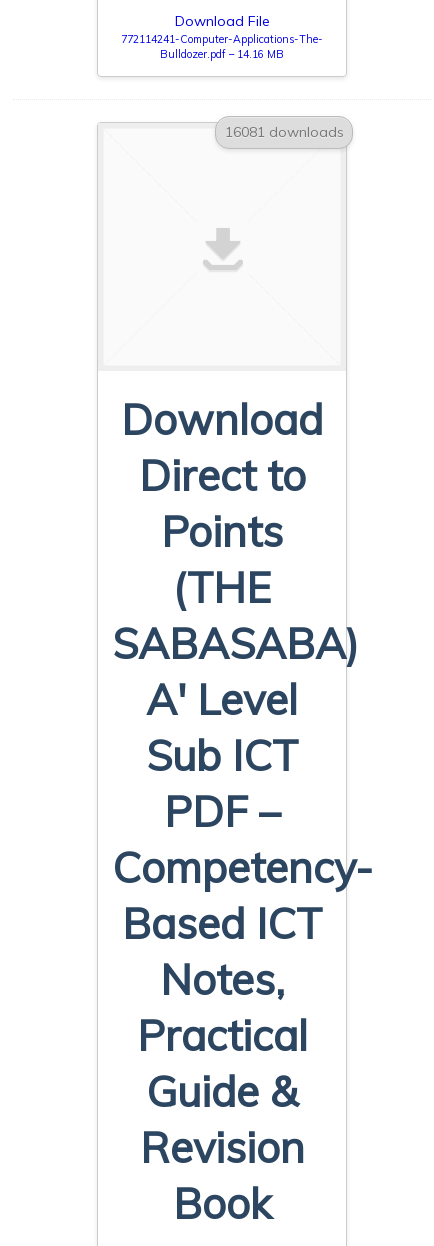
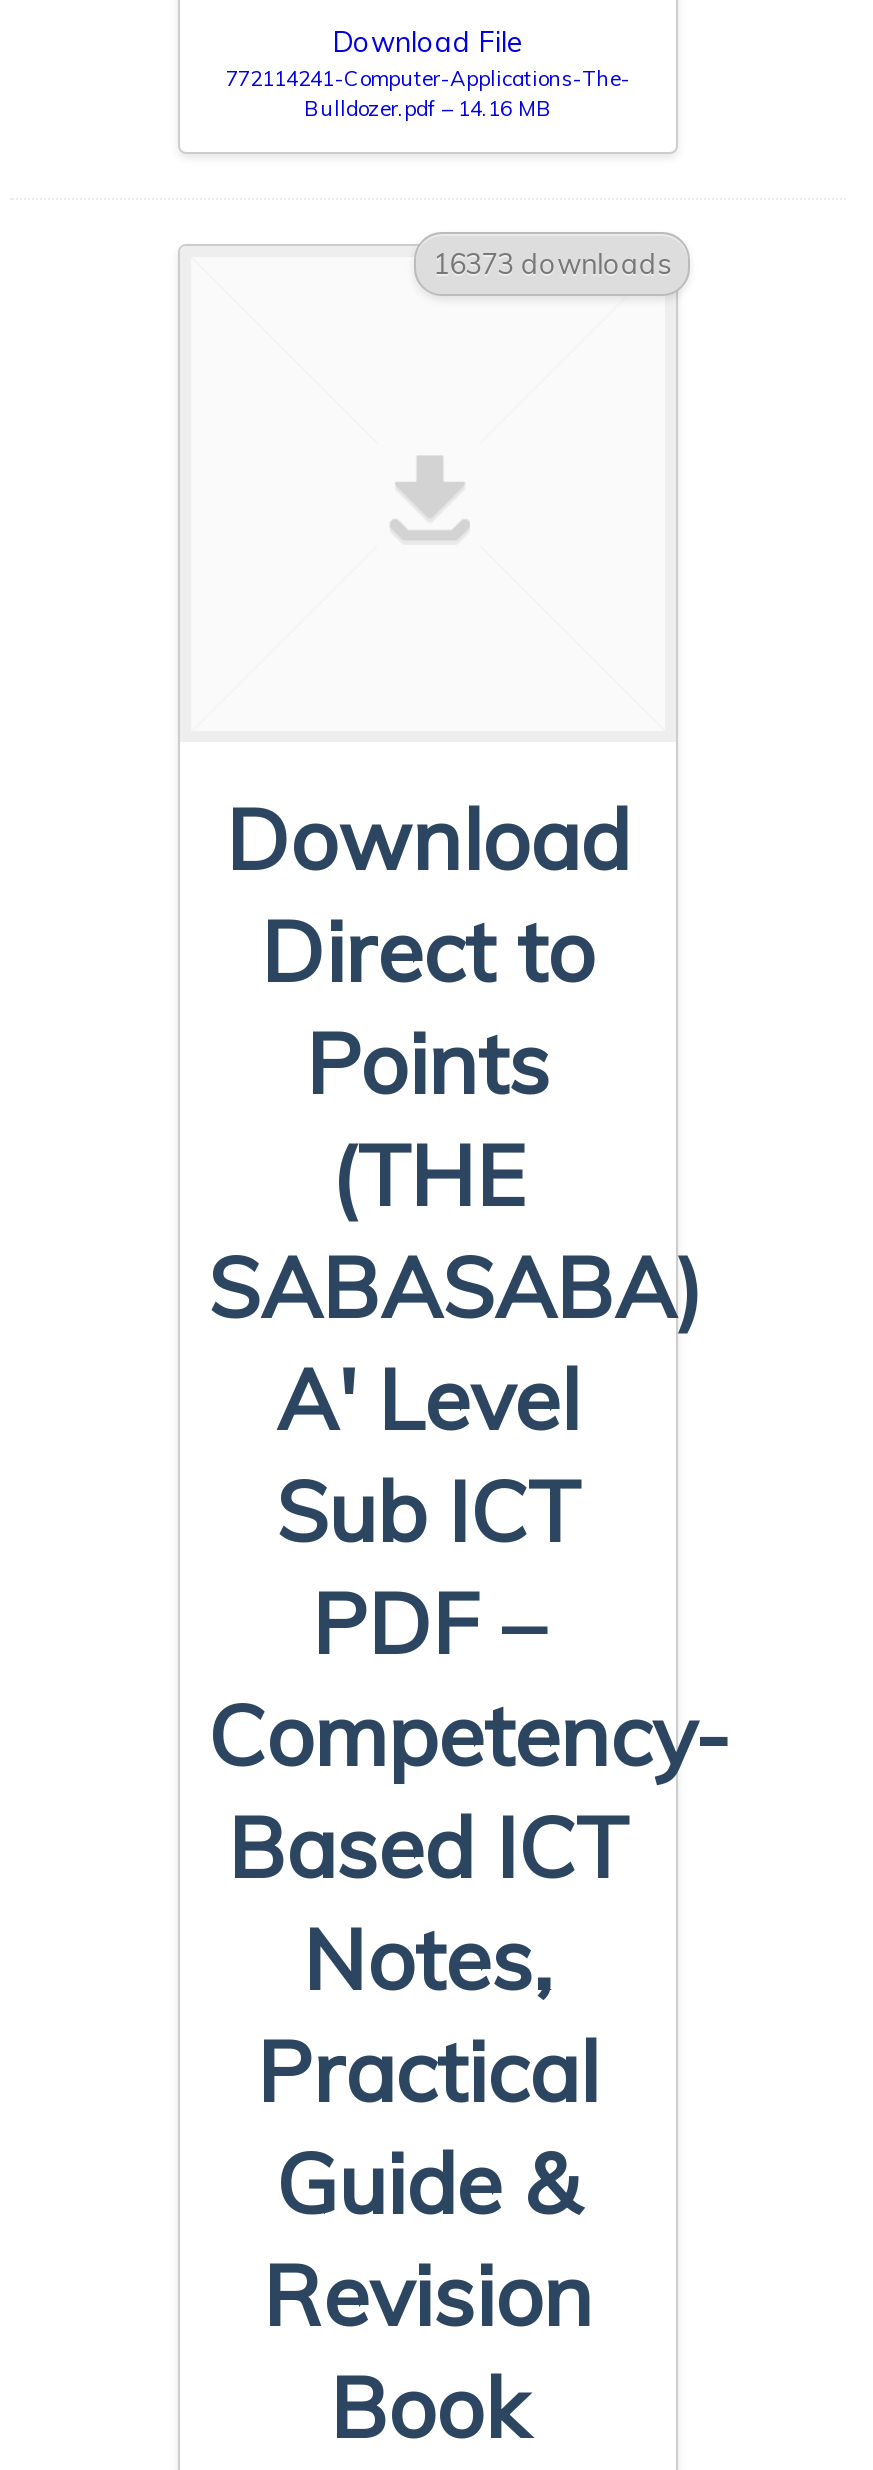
- 16081 downloads
+ 16373 downloads
